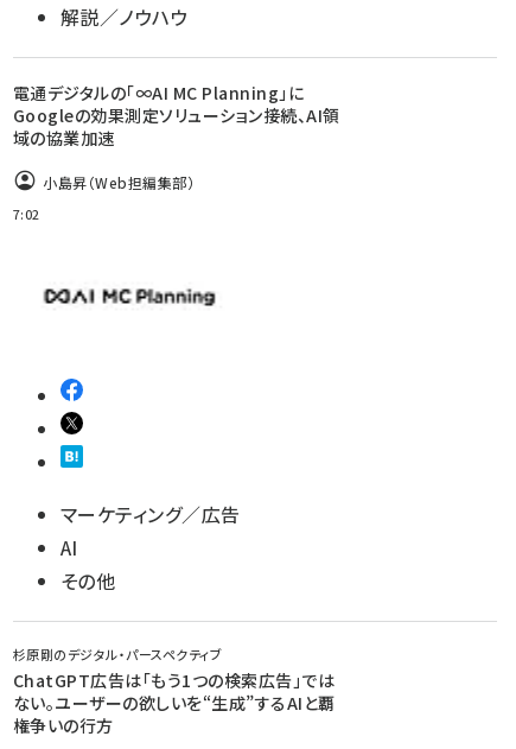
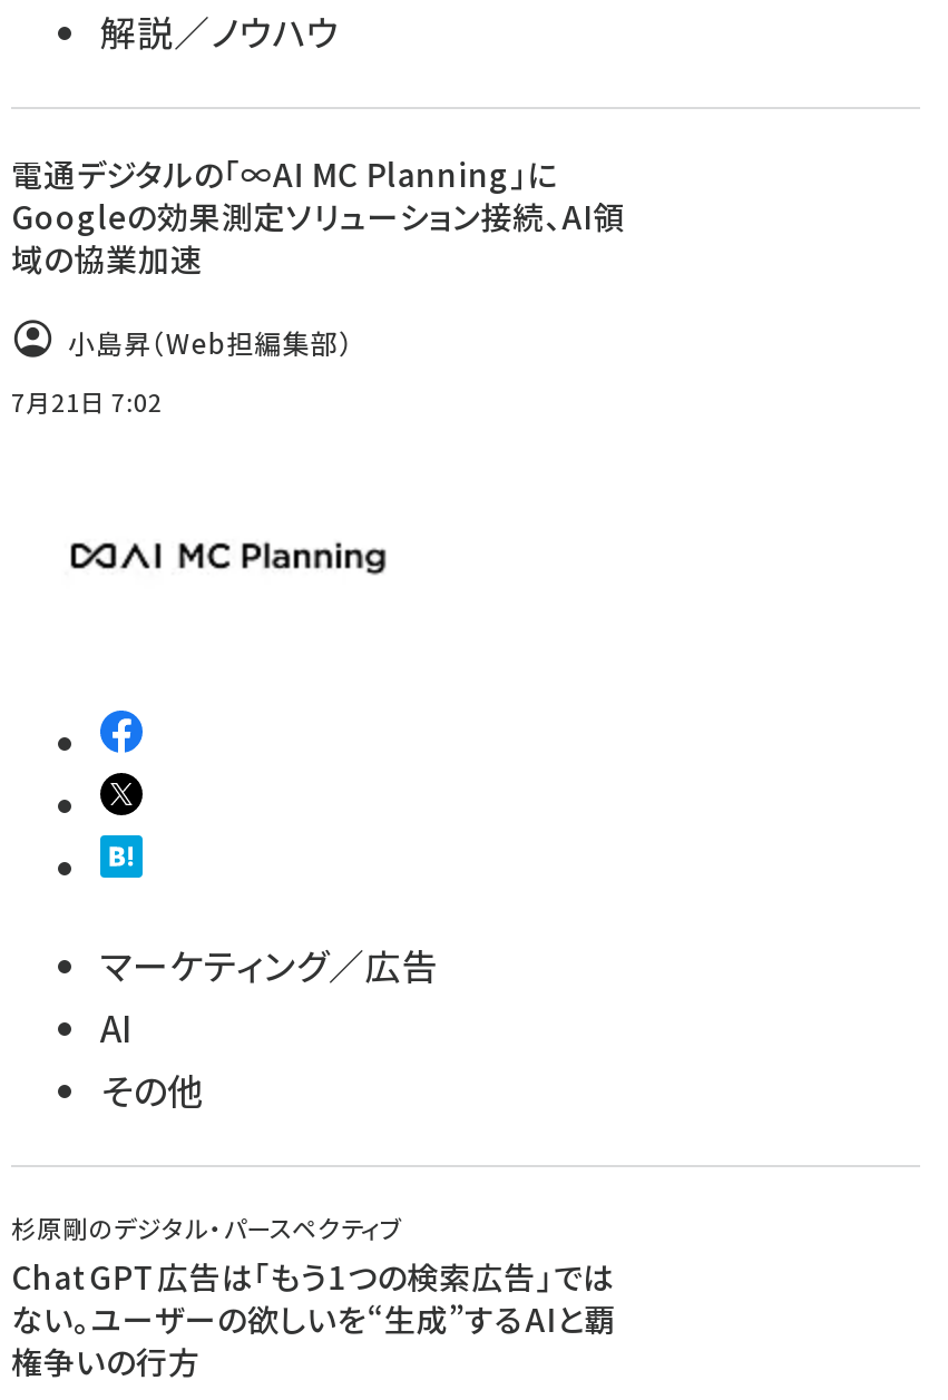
- 7:02
+ 7月21日 7:02
